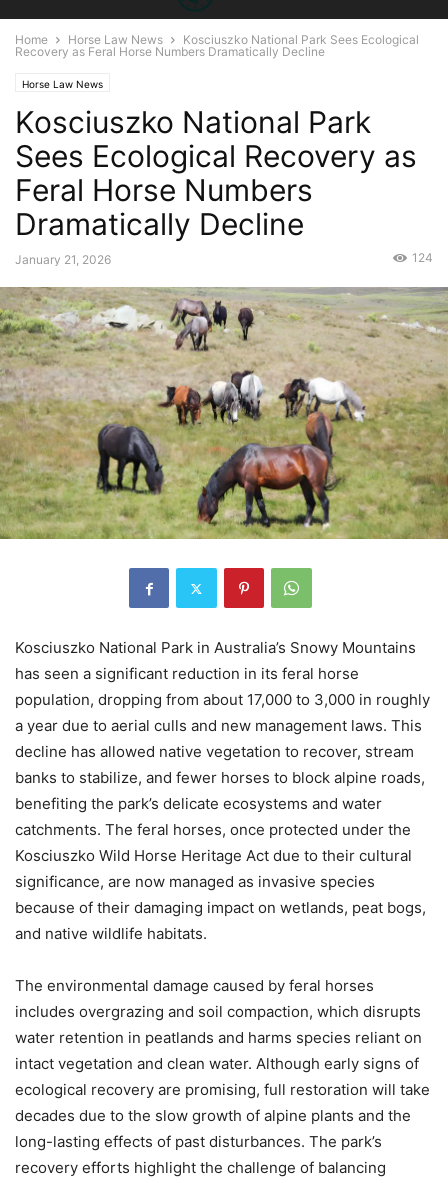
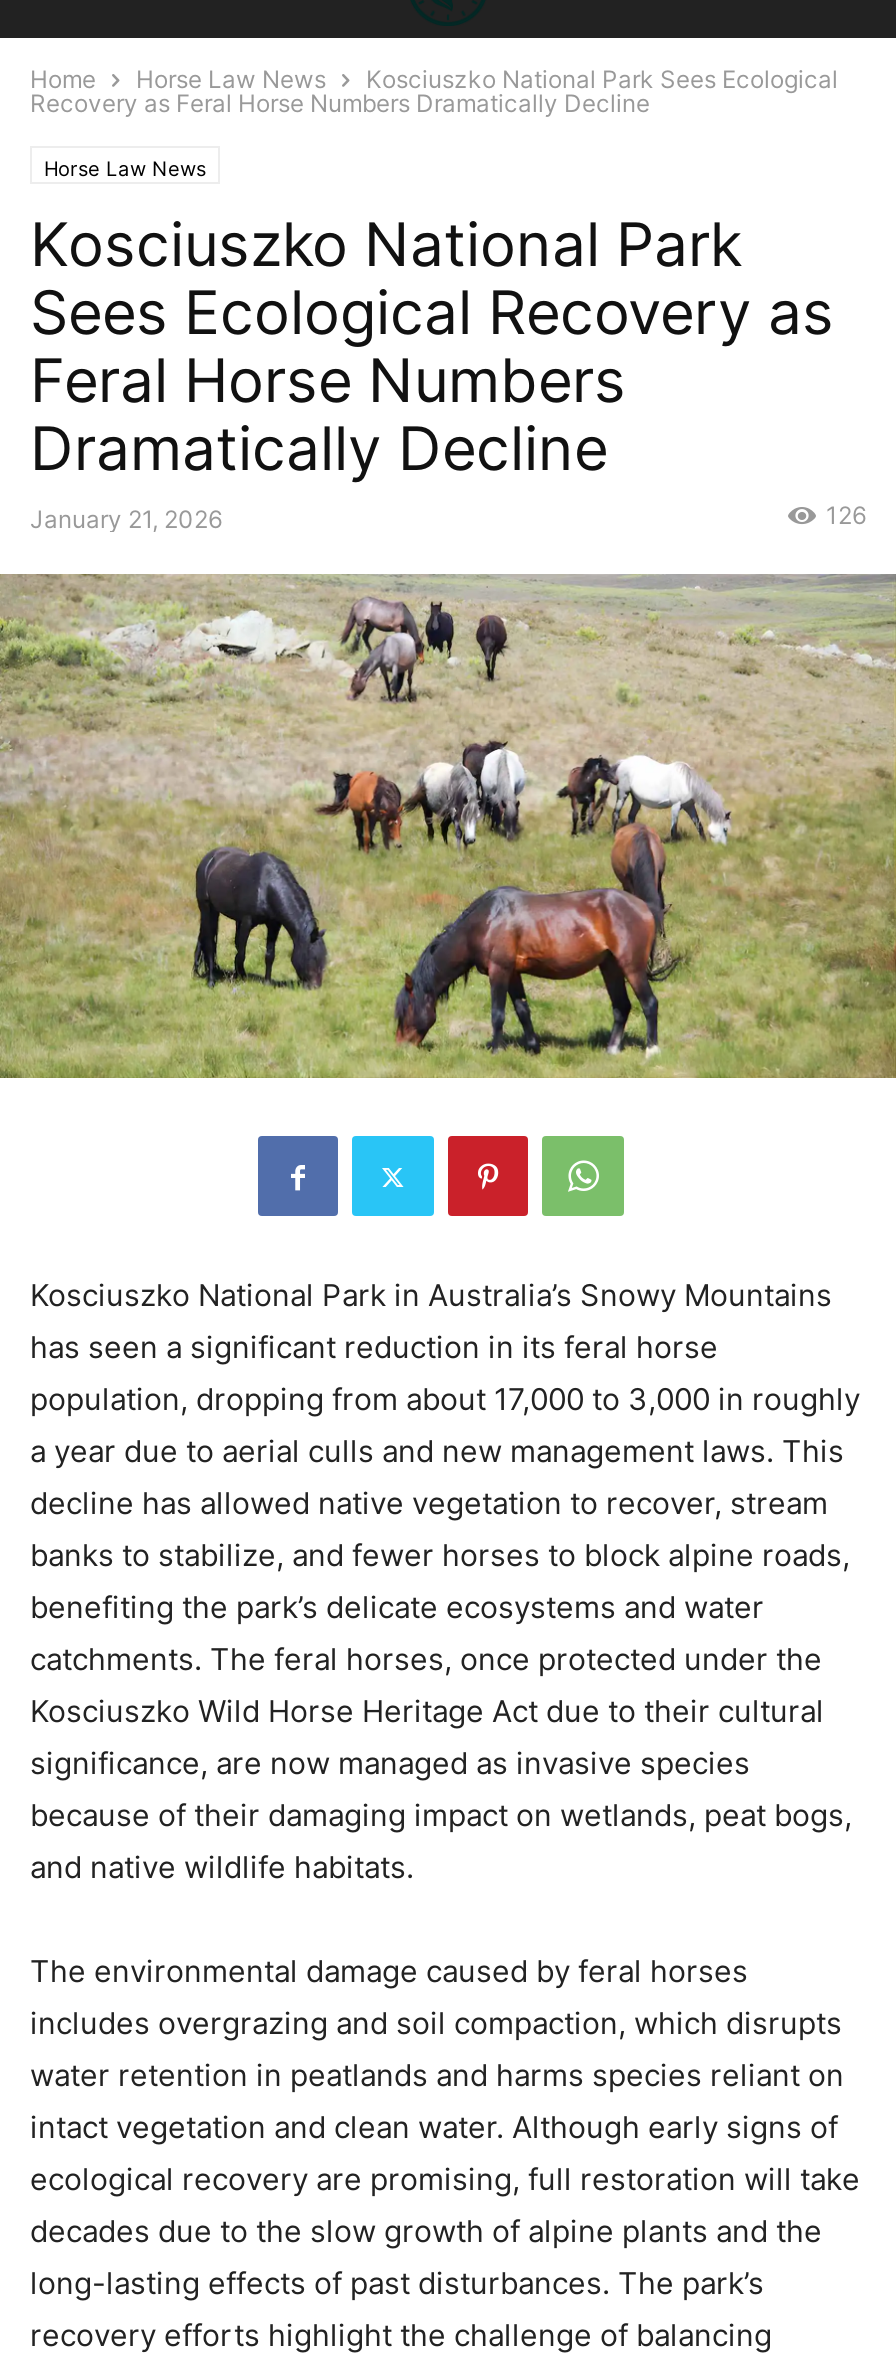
- 124
+ 126
